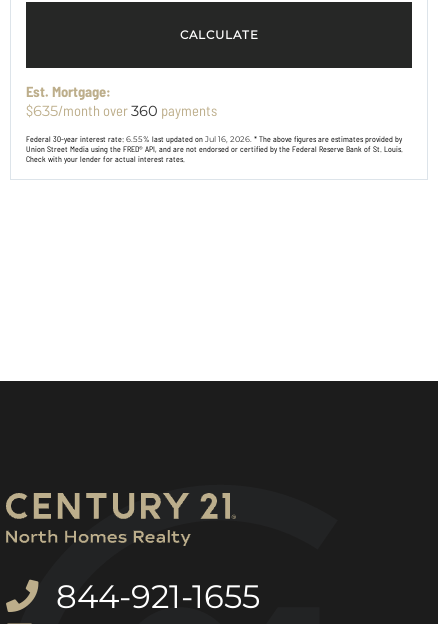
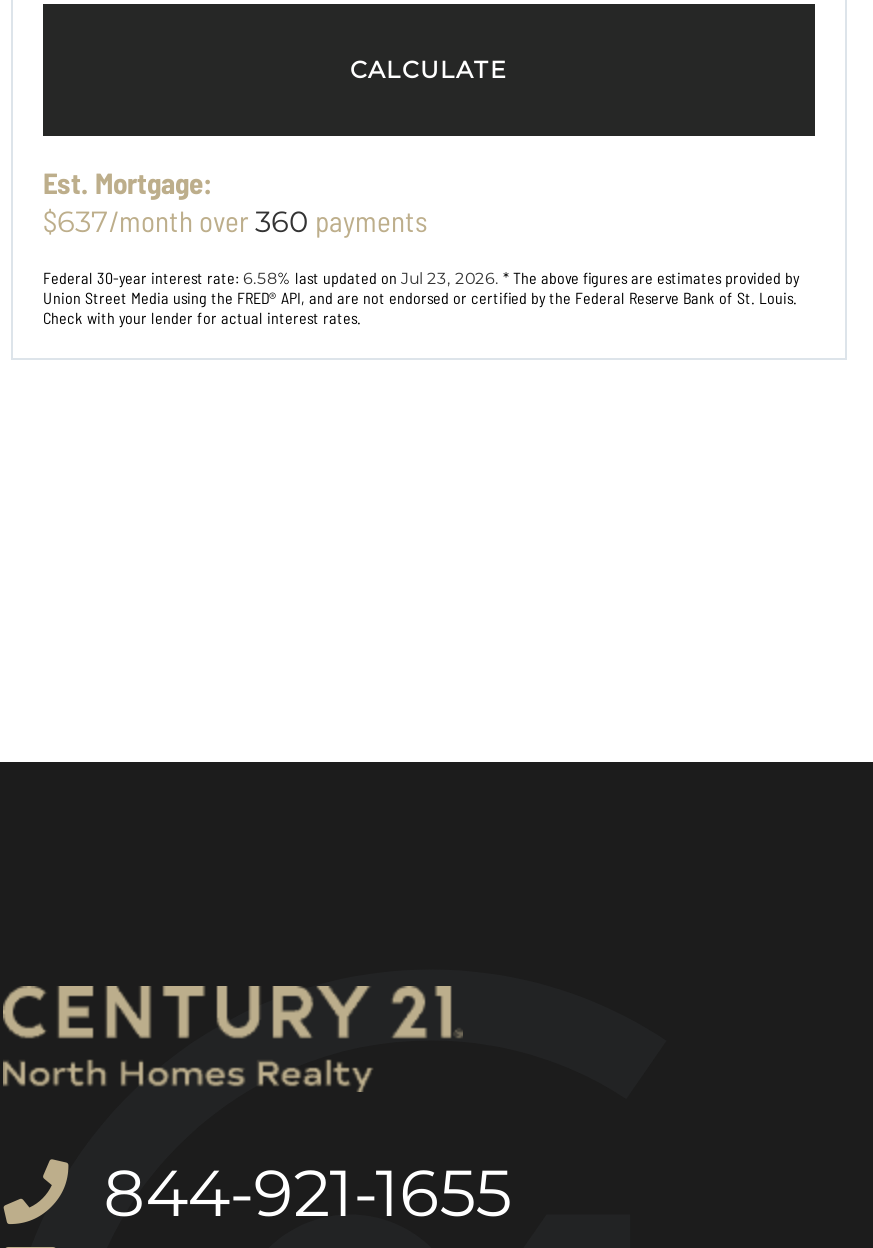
- $635/month over 360 payments
+ $637/month over 360 payments

- Federal 30-year interest rate: 6.55% last updated on Jul 16, 2026. * The above figures are estimates provided by
+ Federal 30-year interest rate: 6.58% last updated on Jul 23, 2026. * The above figures are estimates provided by
